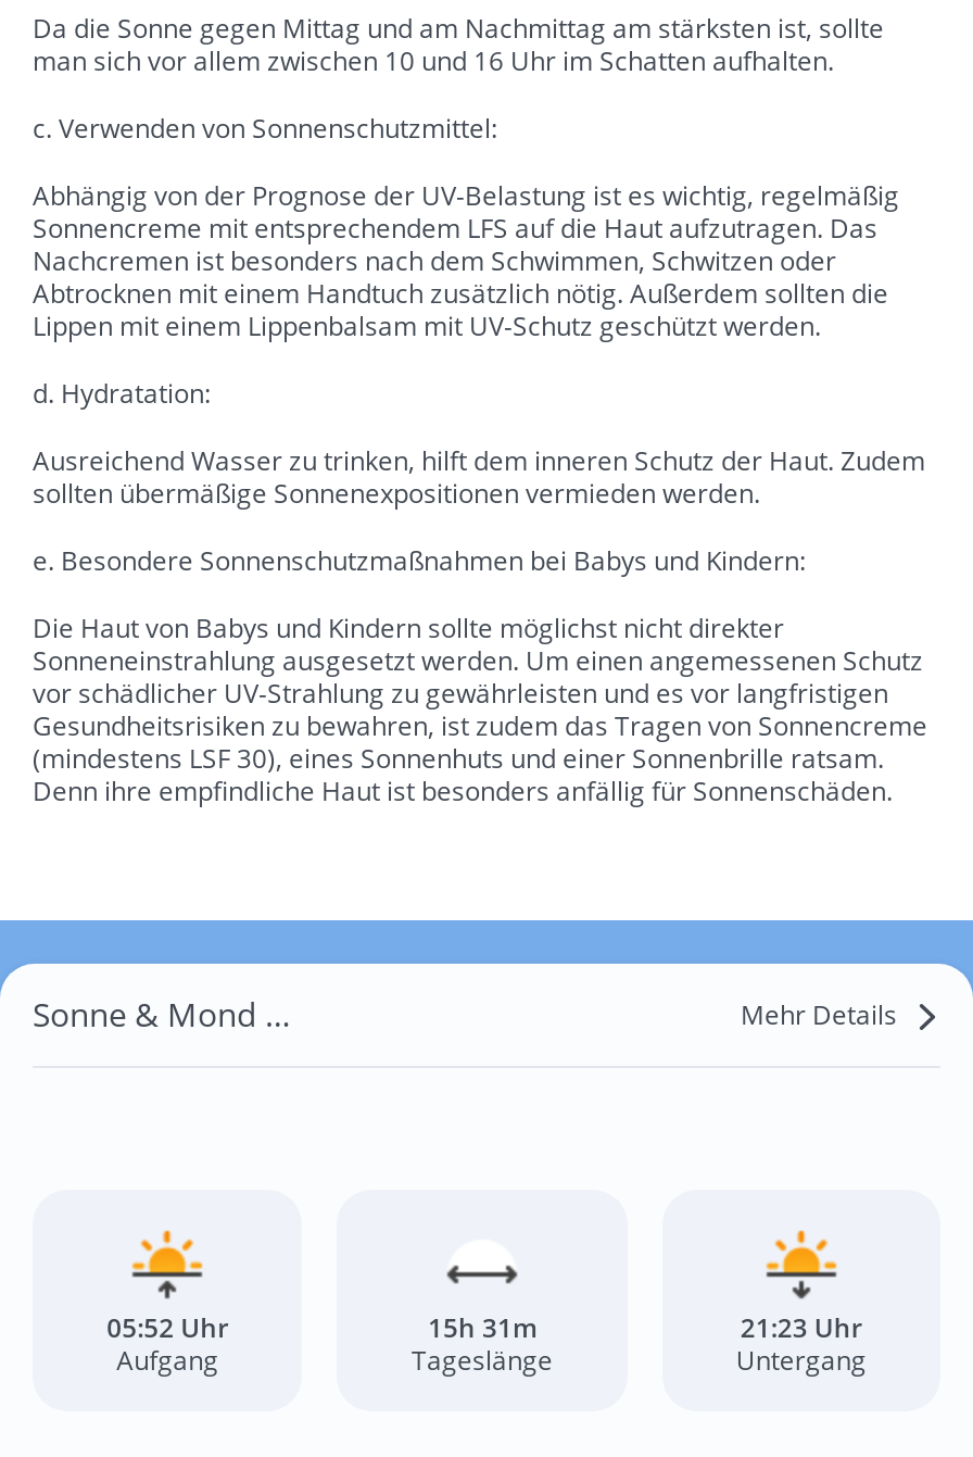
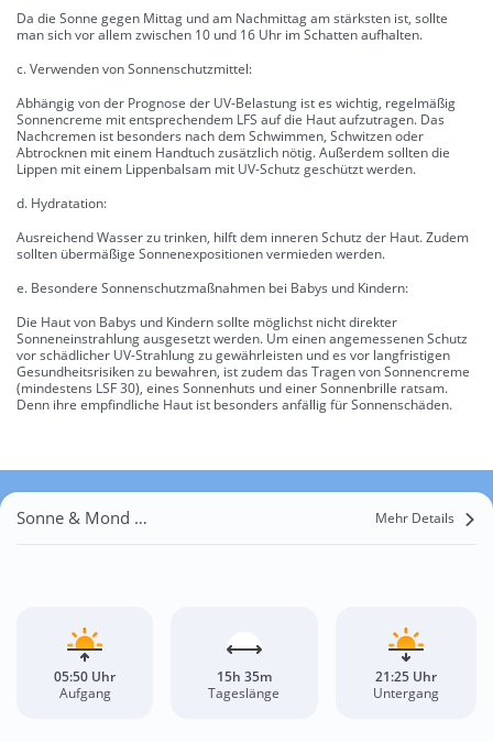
- 05:52 Uhr
+ 05:50 Uhr

- 15h 31m
+ 15h 35m

- 21:23 Uhr
+ 21:25 Uhr
